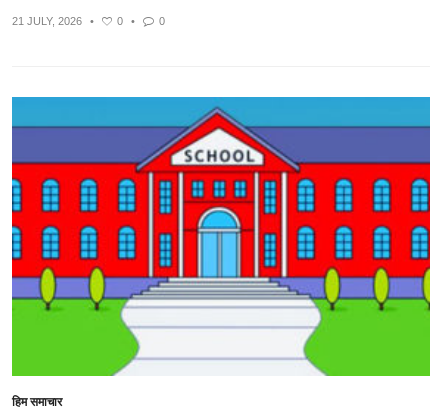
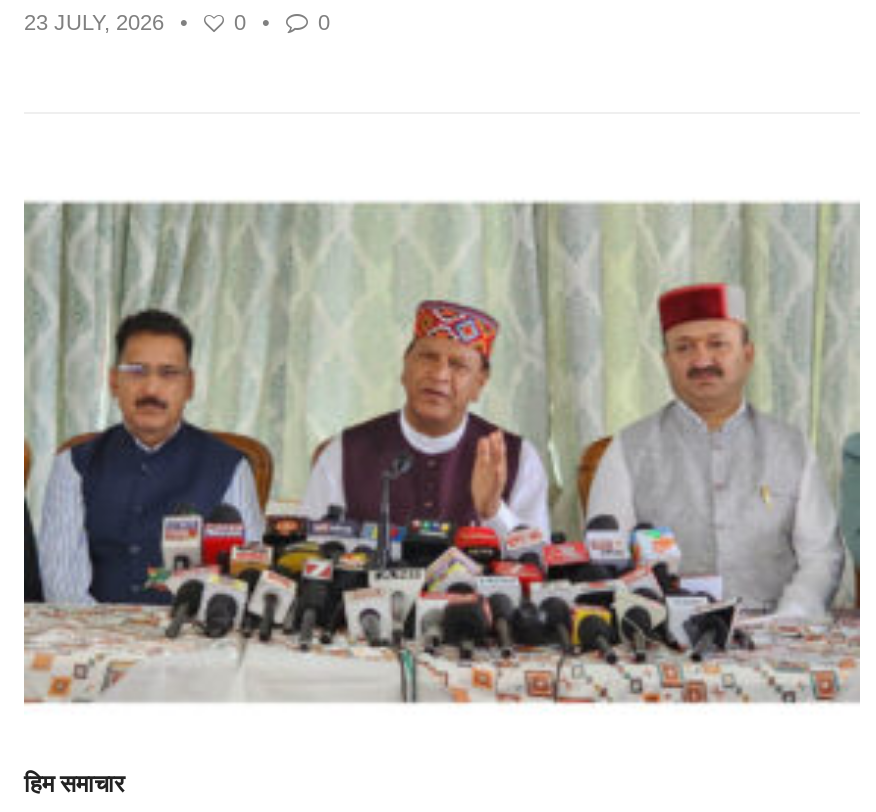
- 21 JULY, 2026
+ 23 JULY, 2026

- [image]
+ [image]
